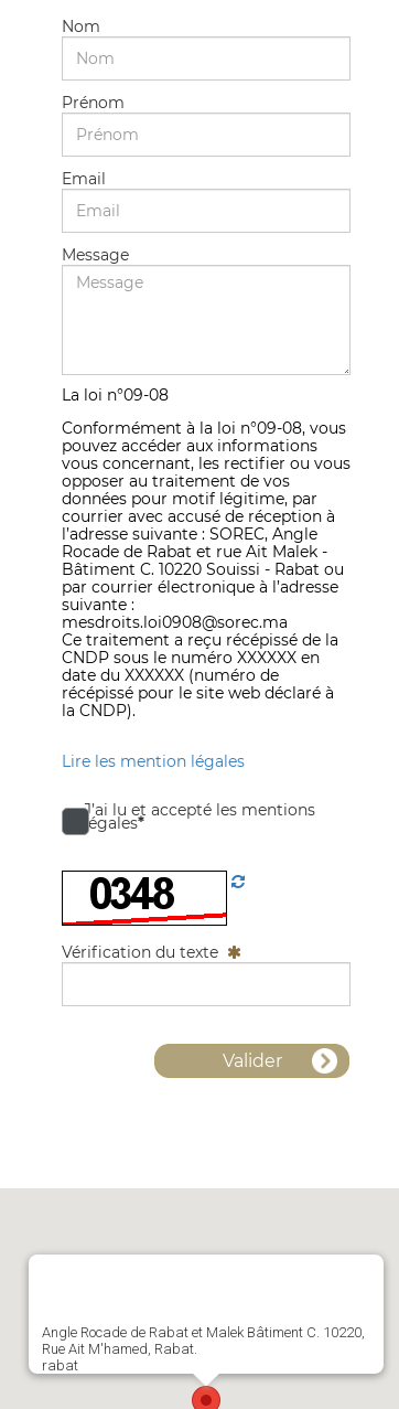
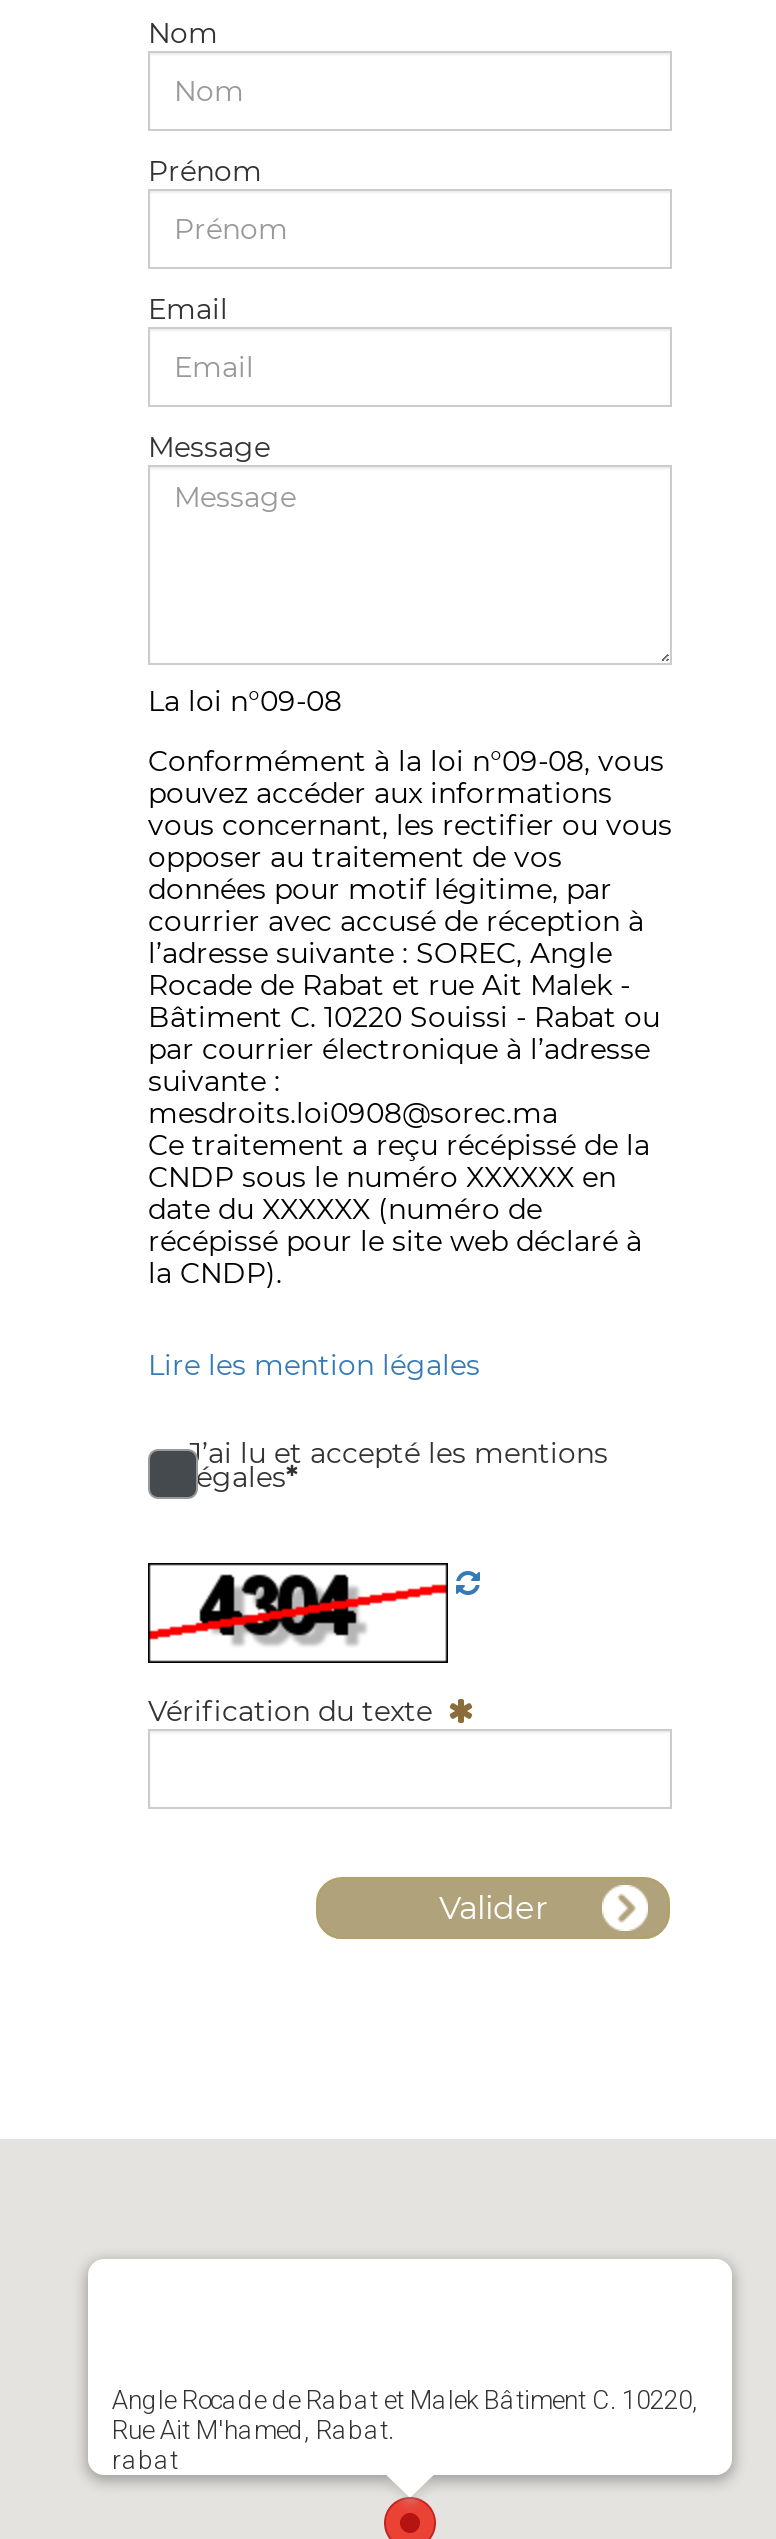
- [image]
+ [image]
